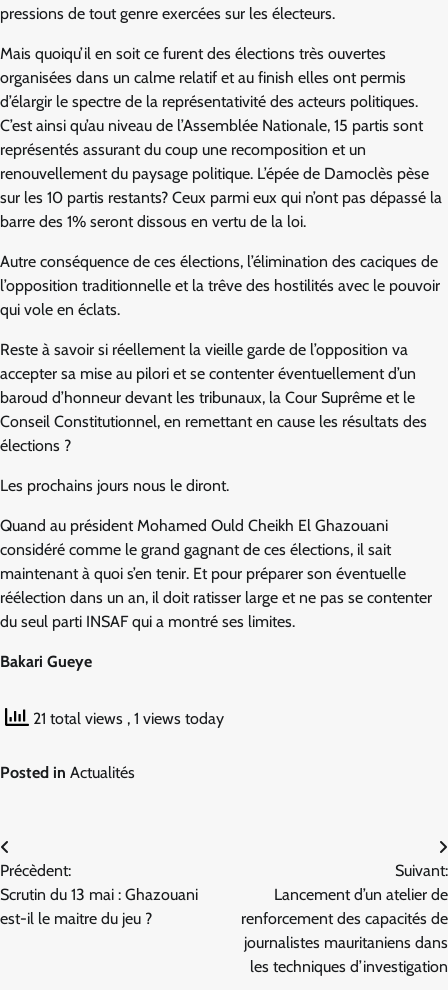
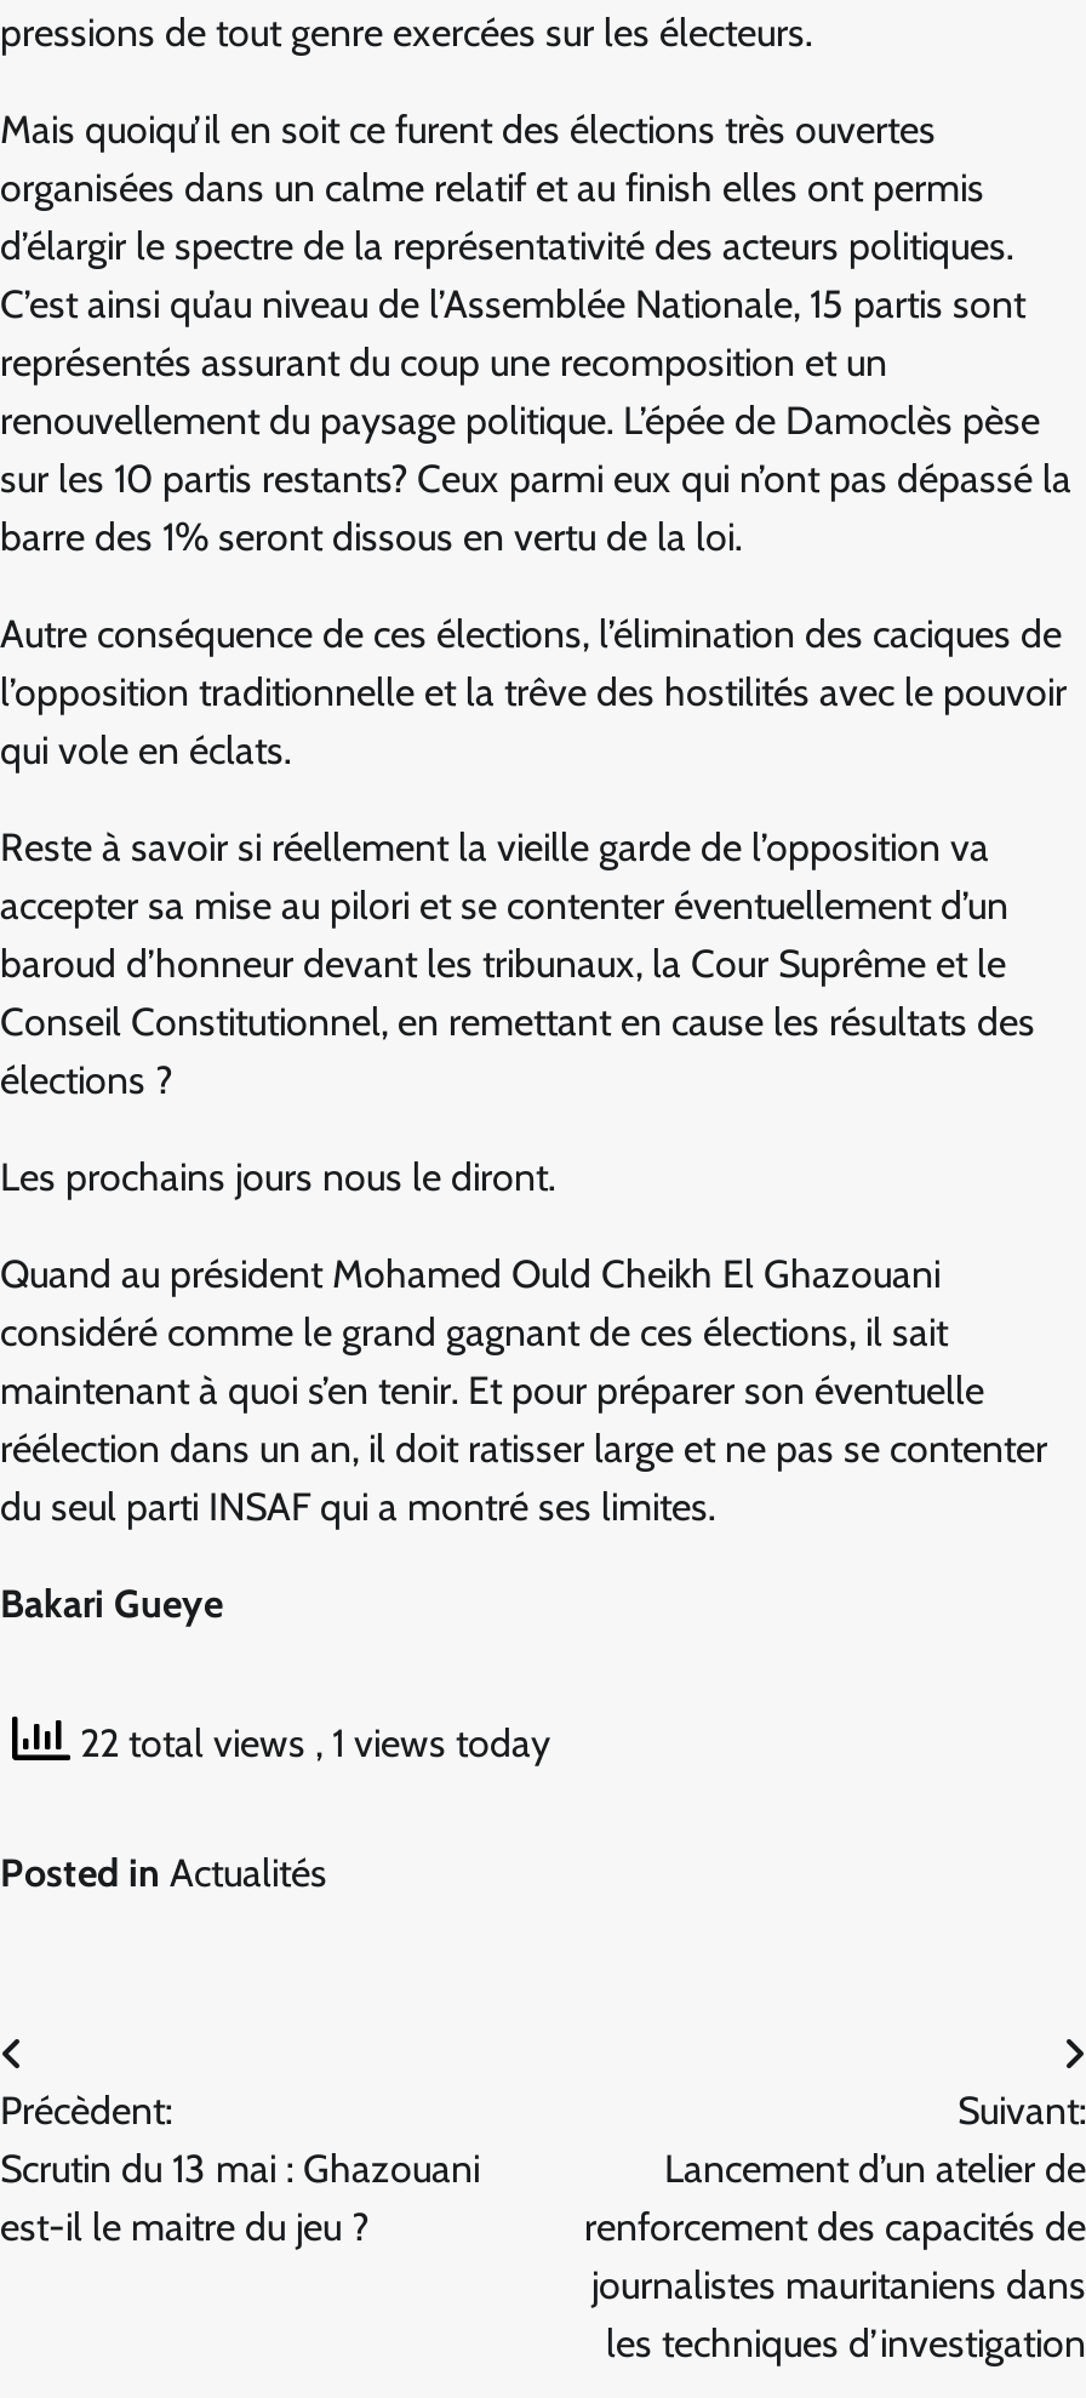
- 21 total views, 1 views today
+ 22 total views, 1 views today
